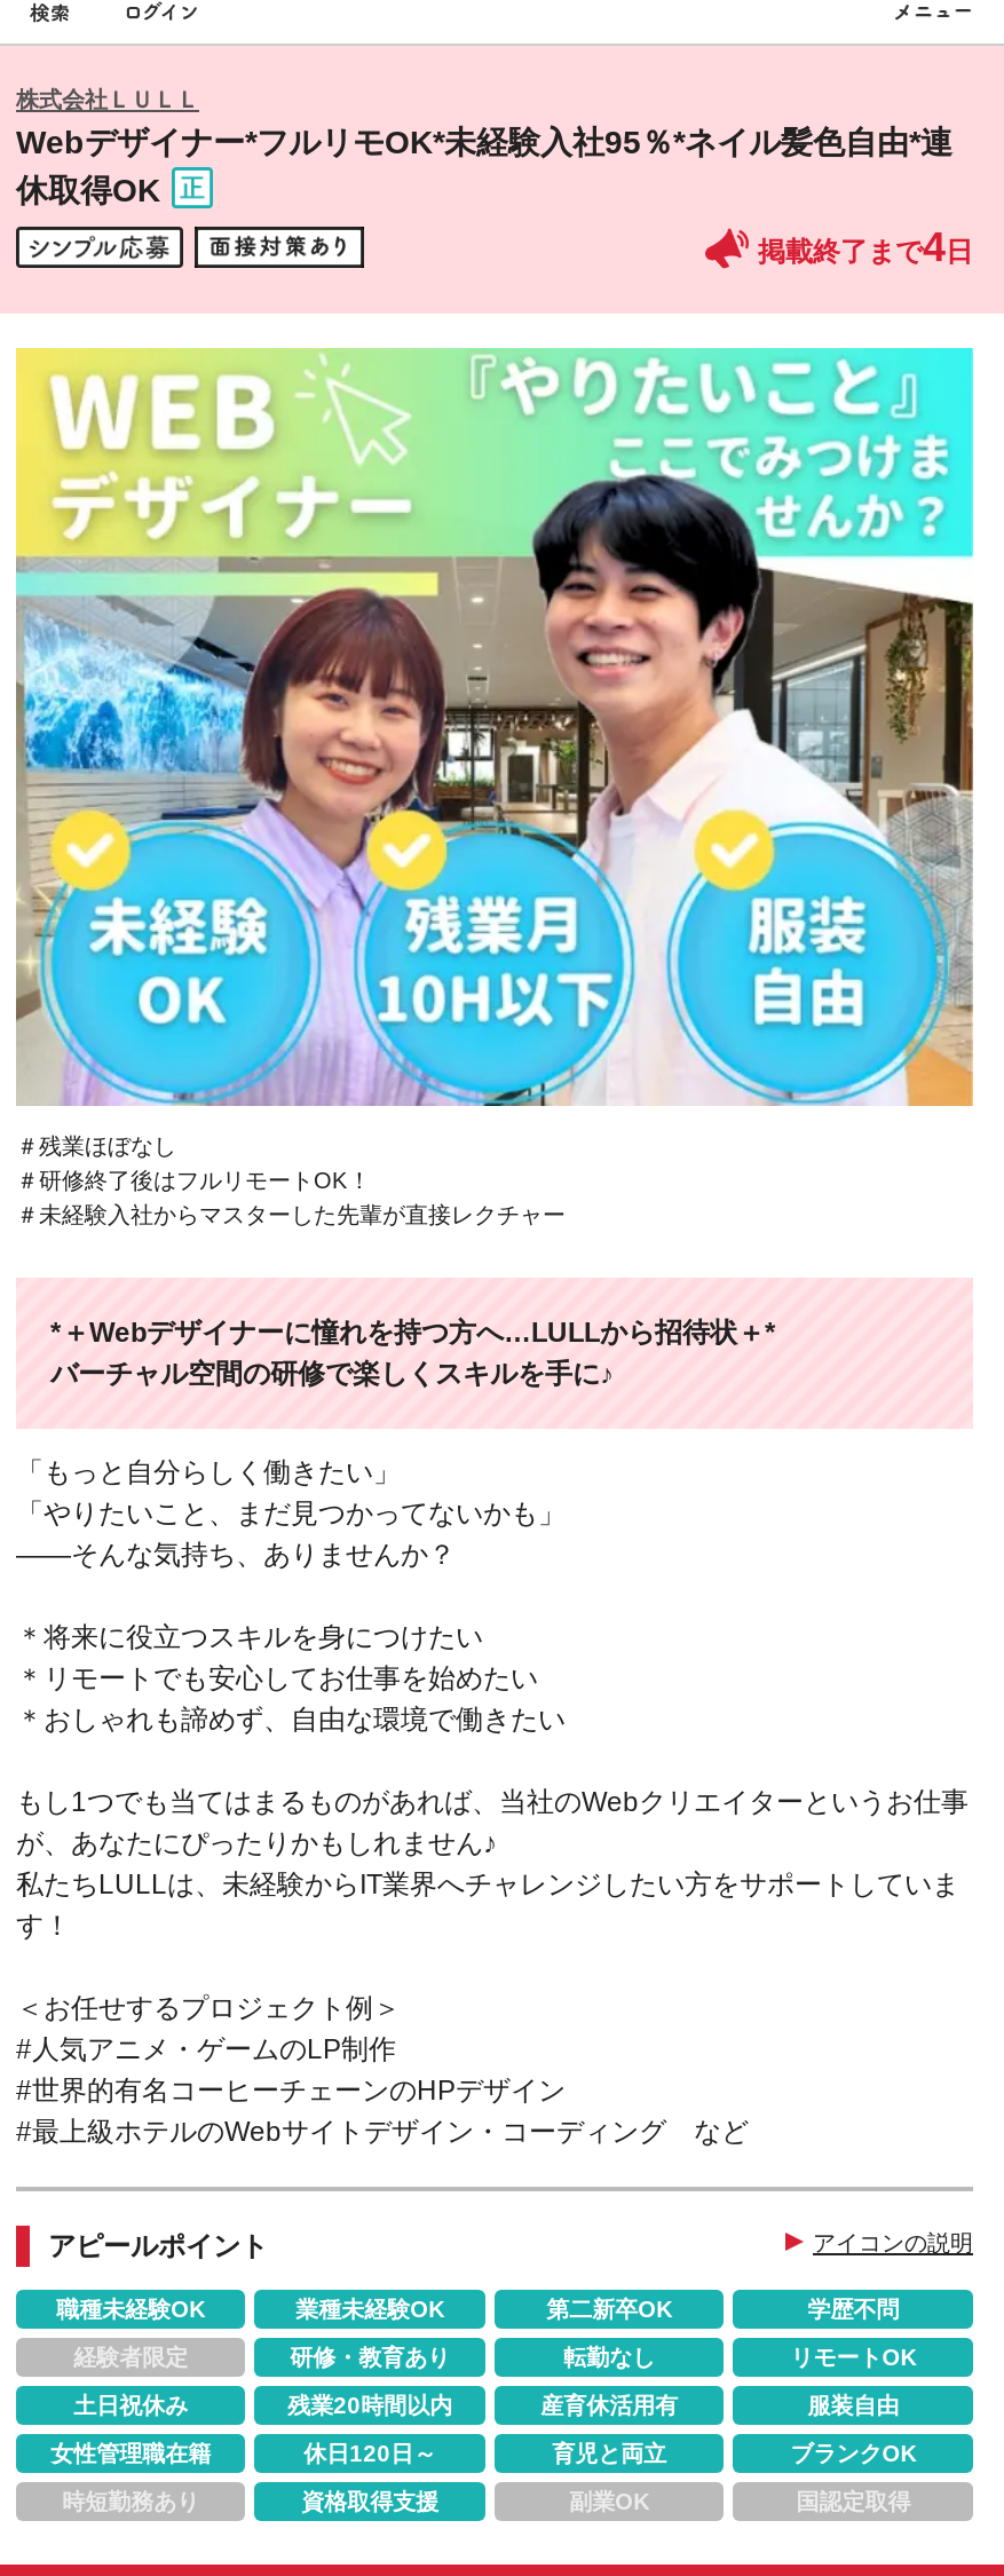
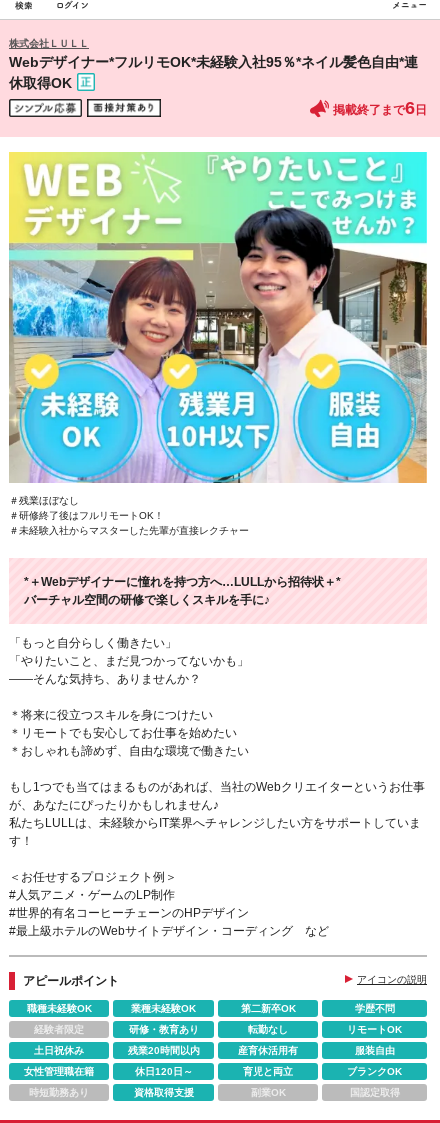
- 掲載終了まで4日
+ 掲載終了まで6日
